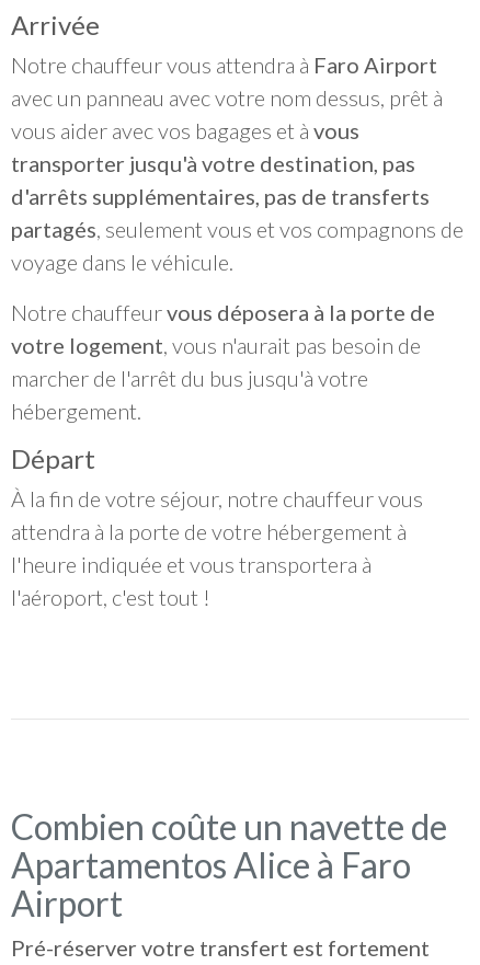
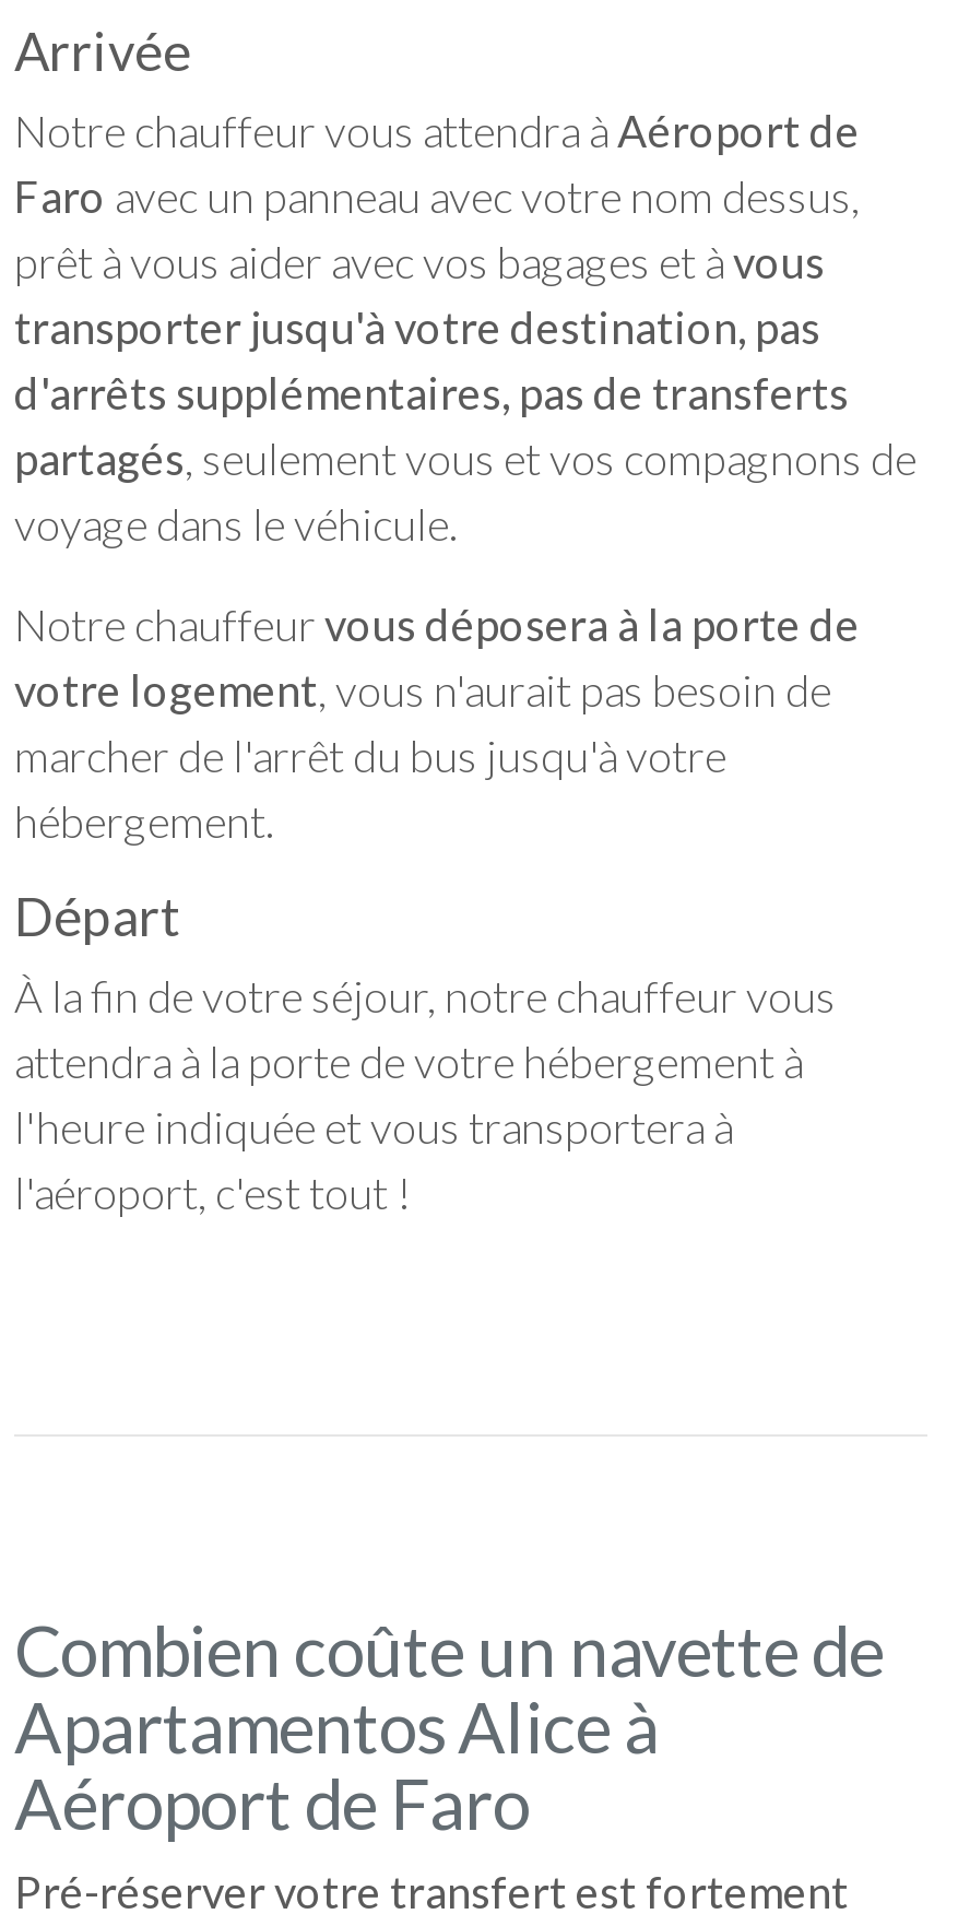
- Notre chauffeur vous attendra à Faro Airport
- avec un panneau avec votre nom dessus, prêt à
- vous aider avec vos bagages et à vous
+ Notre chauffeur vous attendra à Aéroport de
+ Faro avec un panneau avec votre nom dessus,
+ prêt à vous aider avec vos bagages et à vous

- Apartamentos Alice à Faro
- Airport
+ Apartamentos Alice à
+ Aéroport de Faro
